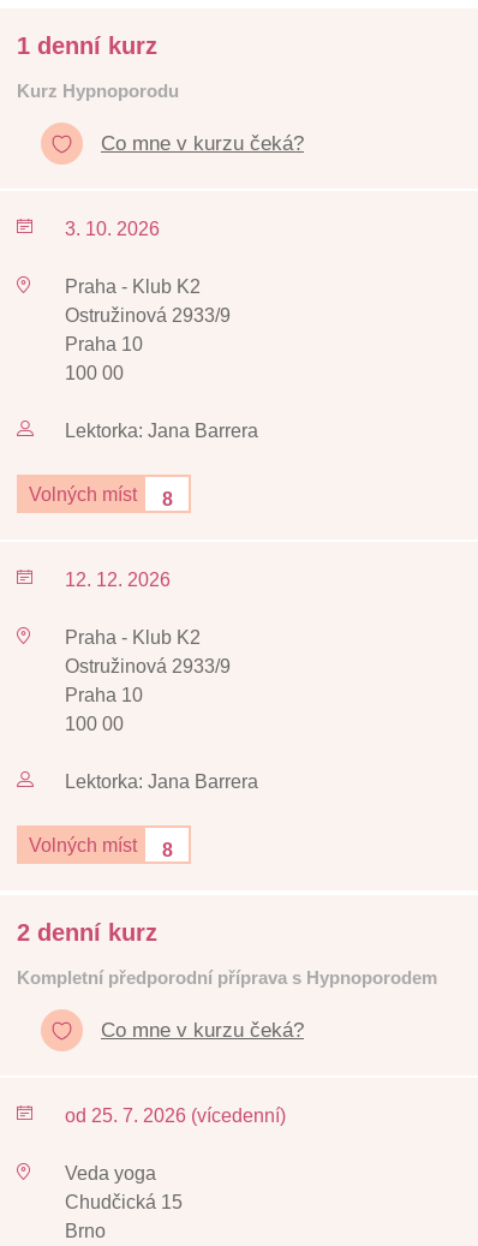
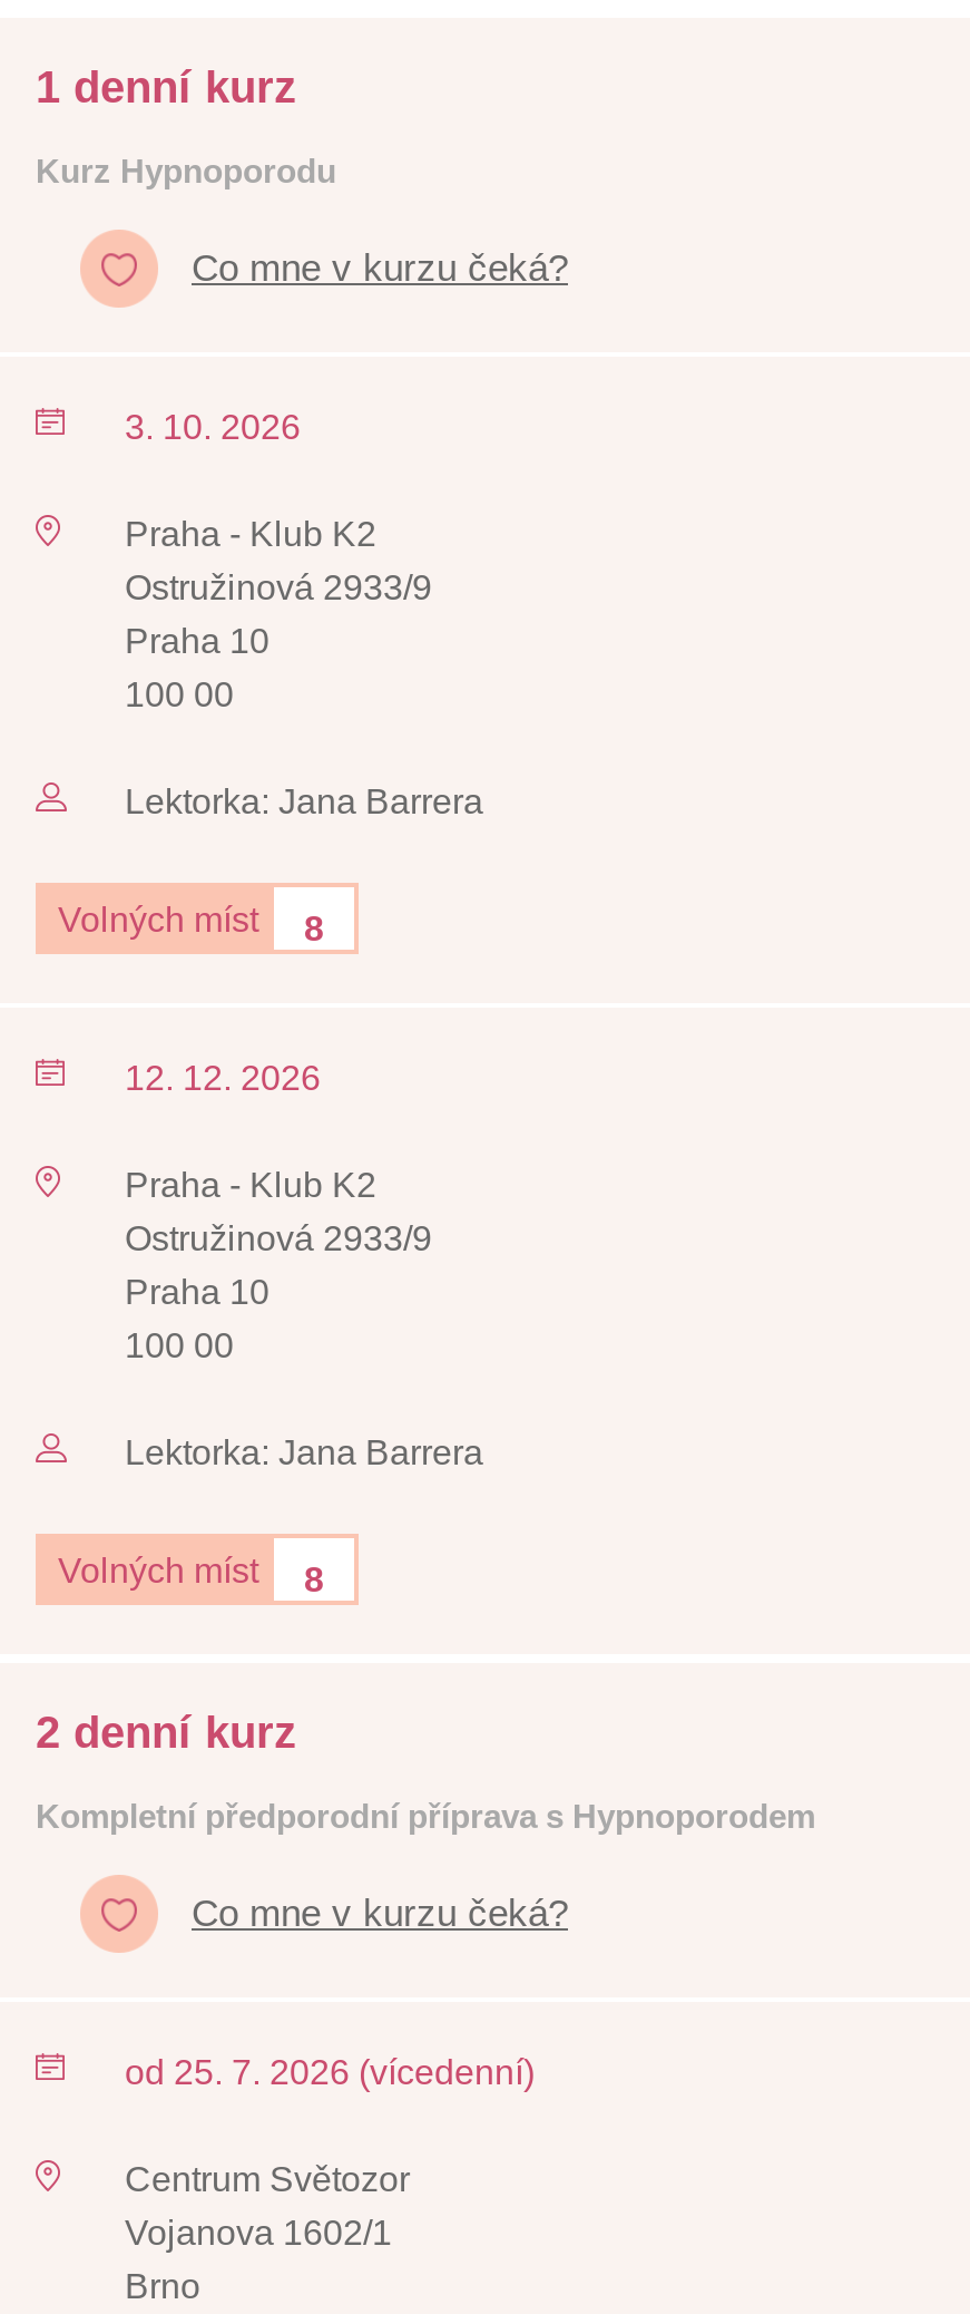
- Veda yoga
- Chudčická 15
+ Centrum Světozor
+ Vojanova 1602/1
